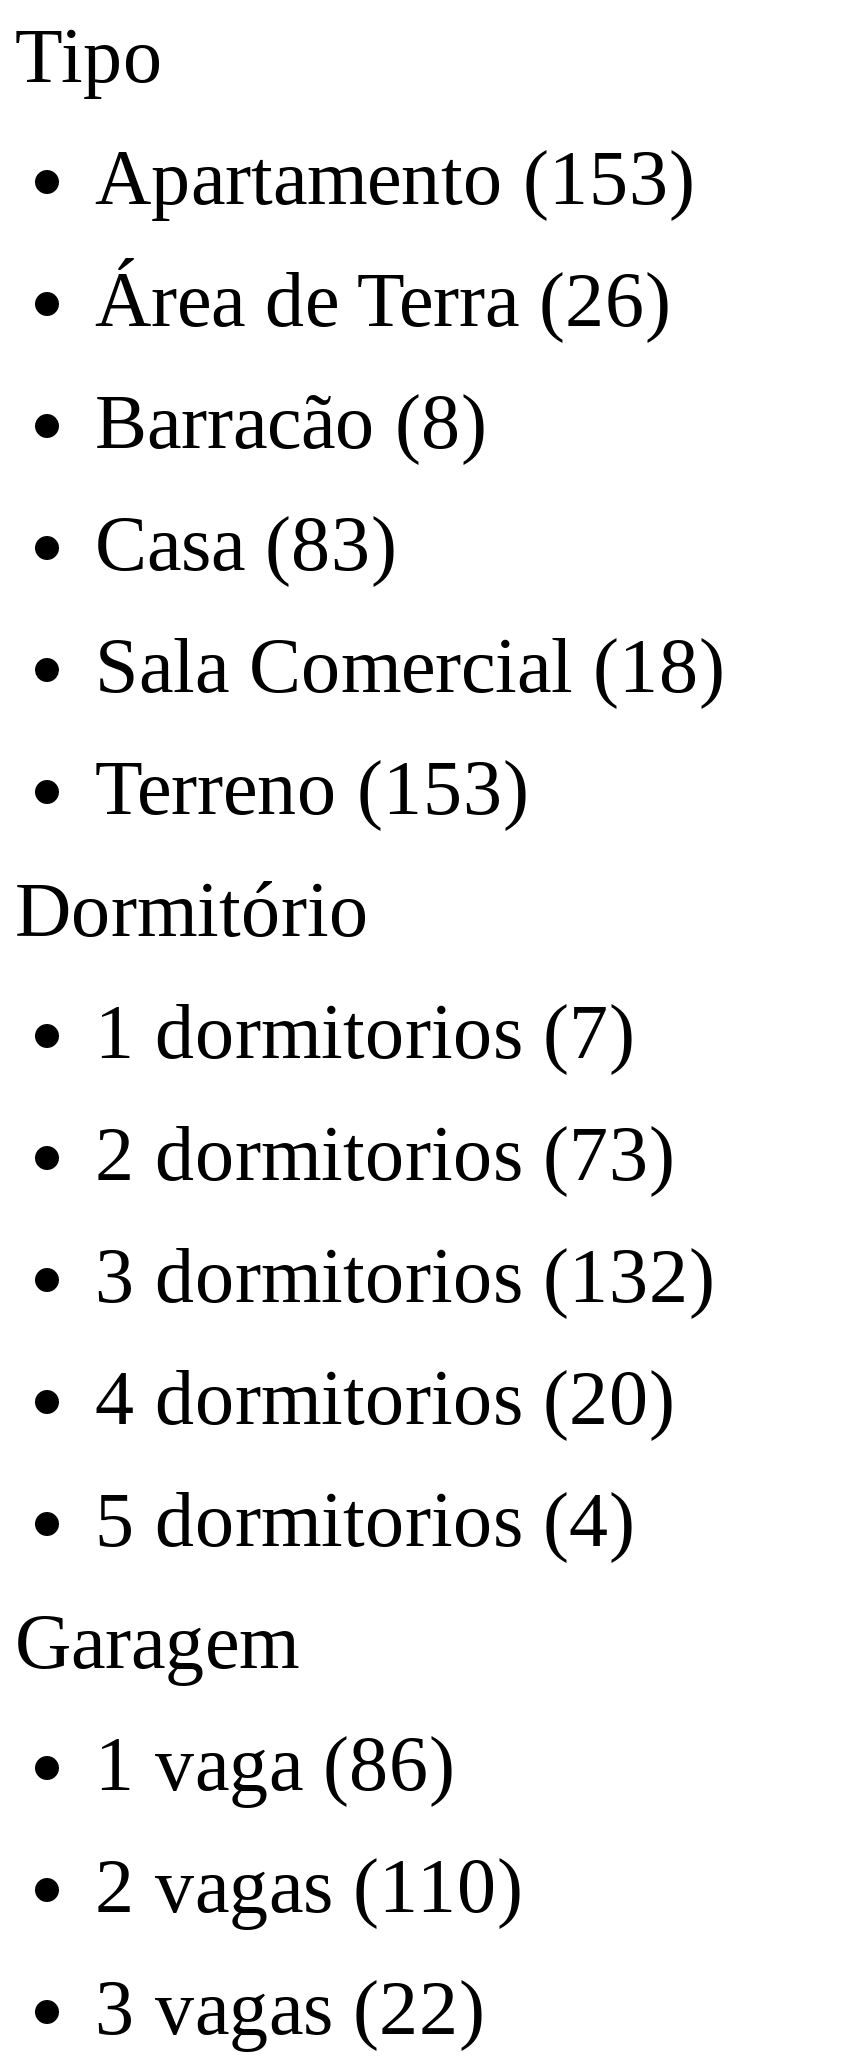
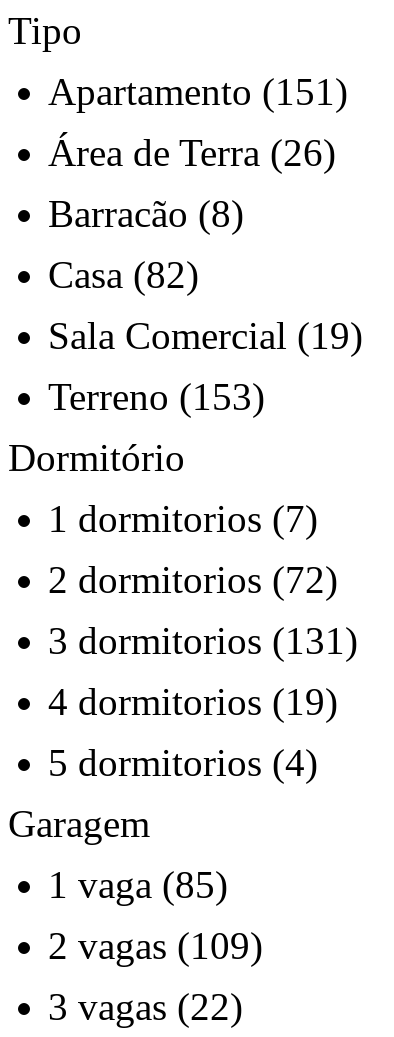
- Apartamento (153)
+ Apartamento (151)

- Casa (83)
+ Casa (82)

- Sala Comercial (18)
+ Sala Comercial (19)

- 2 dormitorios (73)
+ 2 dormitorios (72)

- 3 dormitorios (132)
+ 3 dormitorios (131)

- 4 dormitorios (20)
+ 4 dormitorios (19)

- 1 vaga (86)
+ 1 vaga (85)

- 2 vagas (110)
+ 2 vagas (109)
